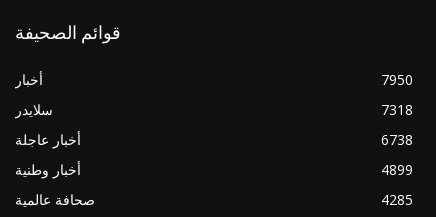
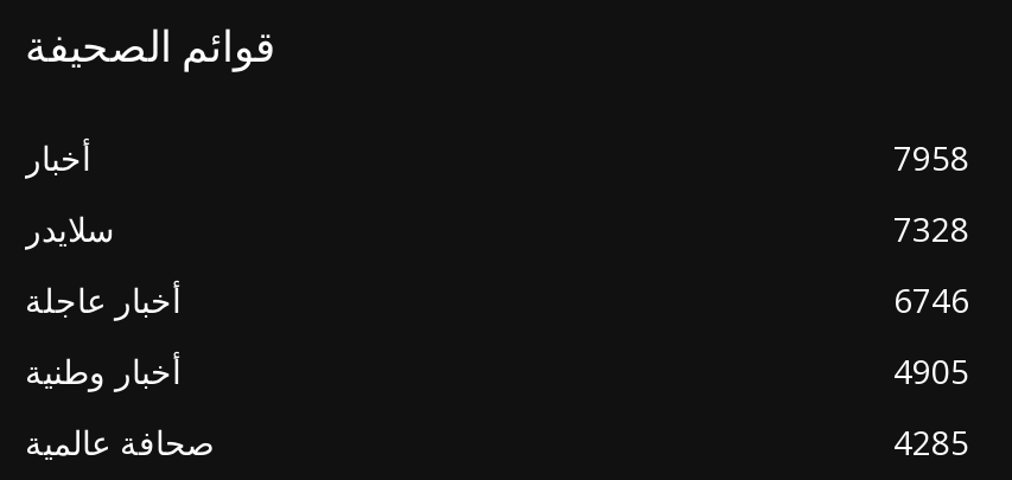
- 7950
+ 7958

- 7318
+ 7328

- 6738
+ 6746

- 4899
+ 4905
